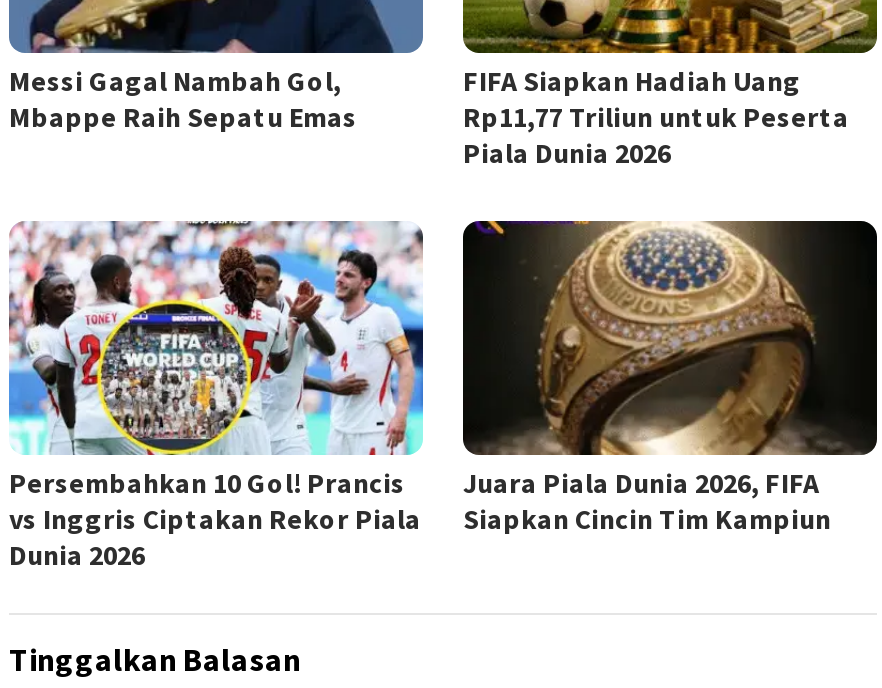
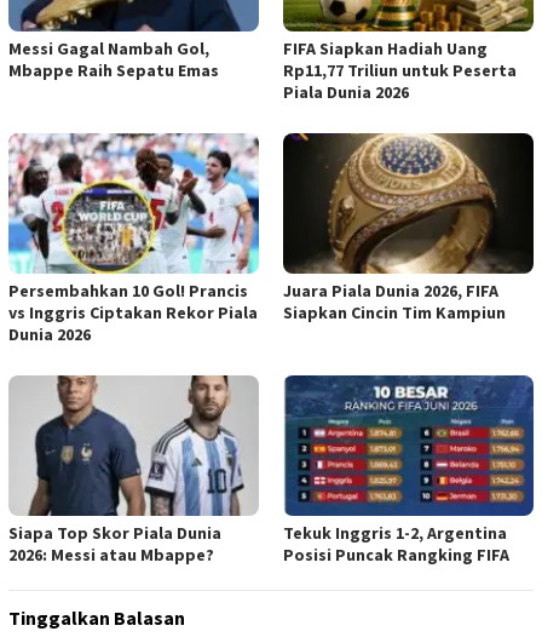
+ [image]
+ Siapa Top Skor Piala Dunia
+ 2026: Messi atau Mbappe?

+ [image]
+ Tekuk Inggris 1-2, Argentina
+ Posisi Puncak Rangking FIFA
